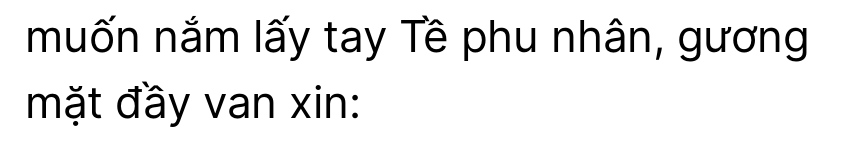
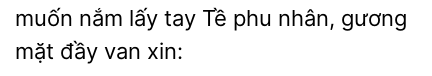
- tay Tề
- nhân, gương
+ tay Tề phu nhân, gương
